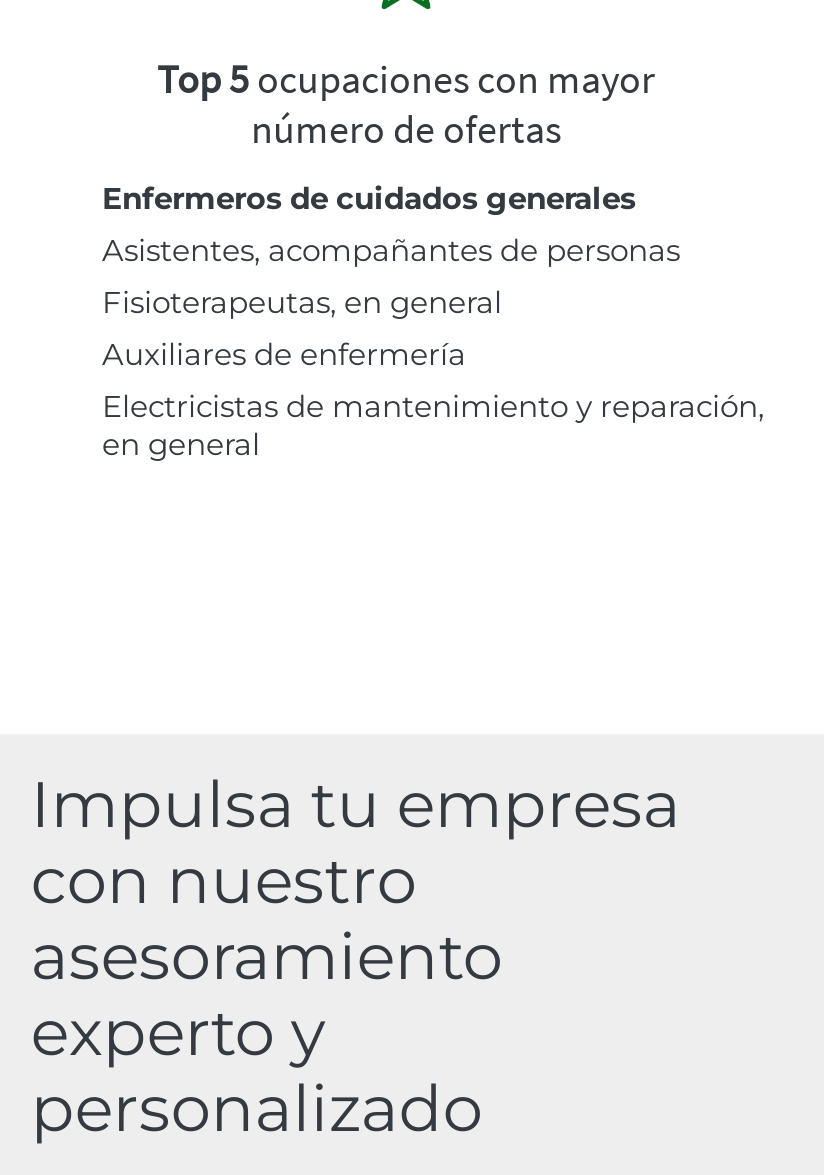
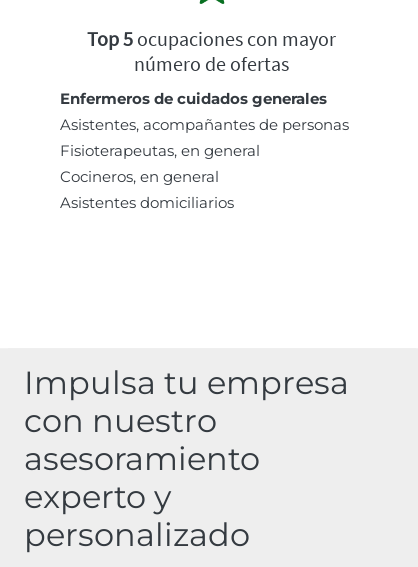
- Auxiliares de enfermería
- Electricistas de mantenimiento y reparación,
- en general
+ Cocineros, en general
+ Asistentes domiciliarios
